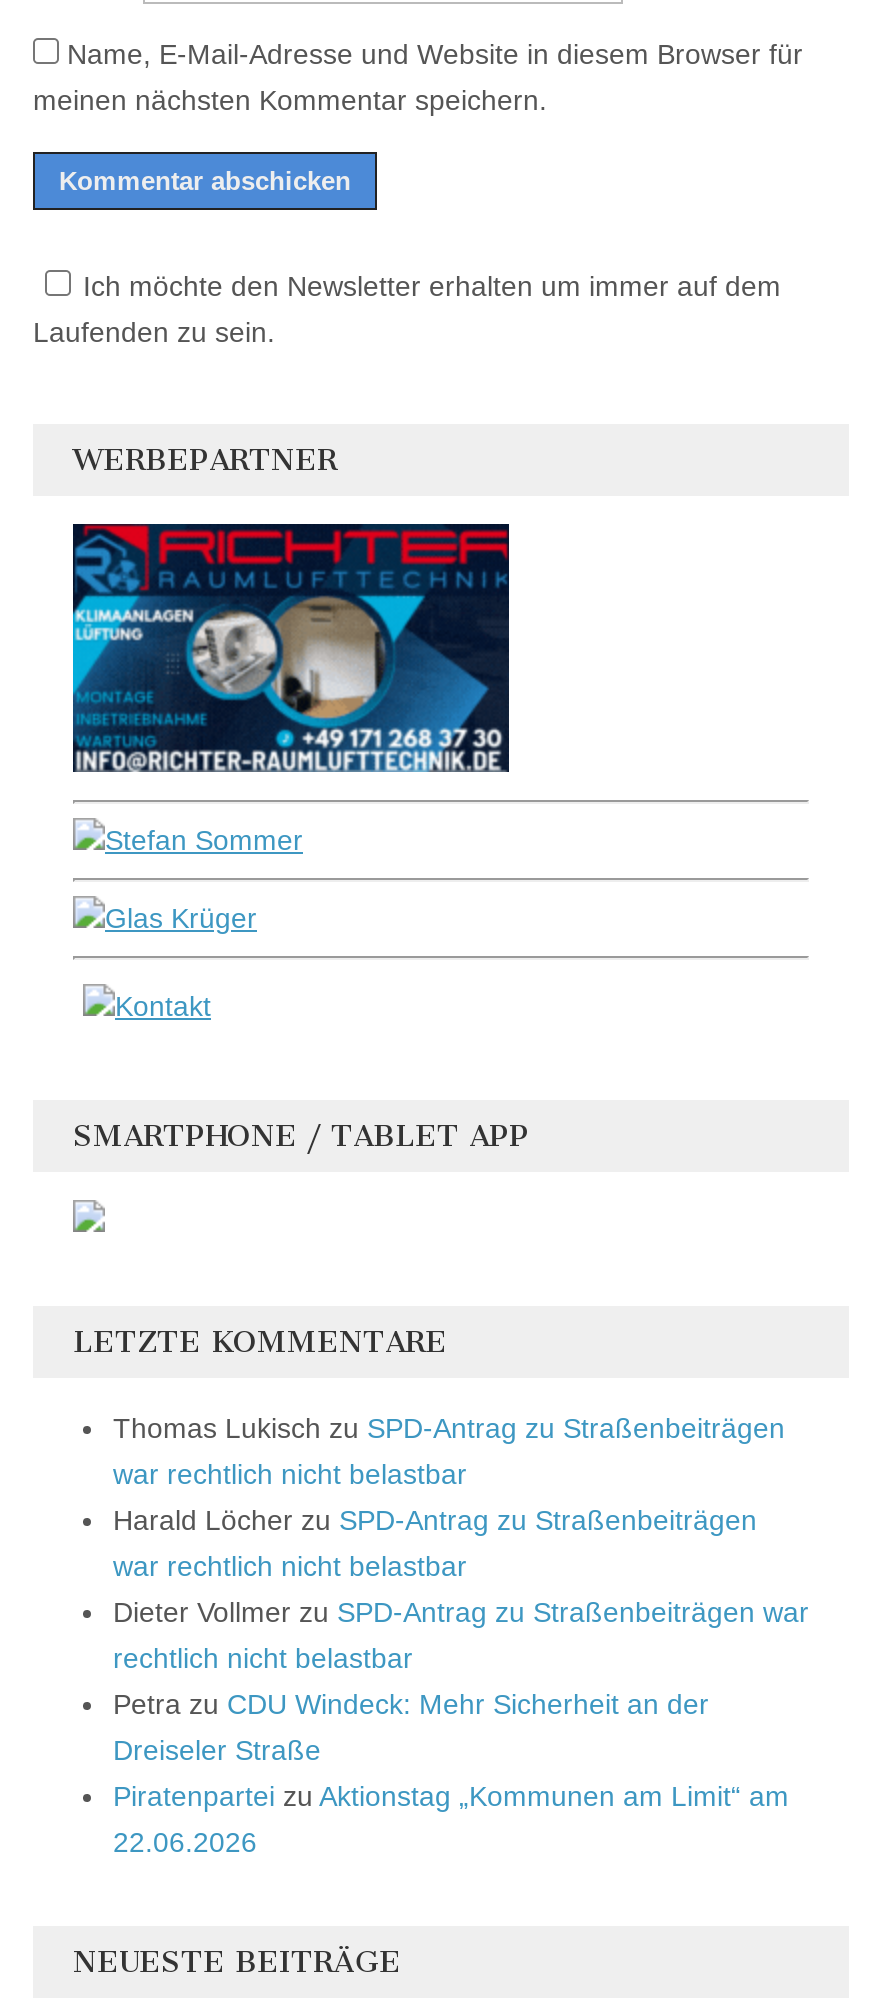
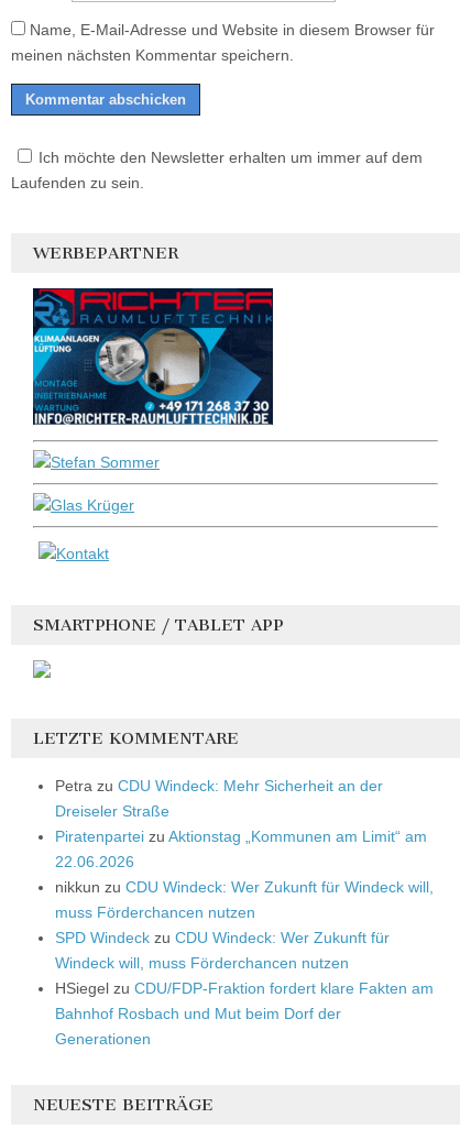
- Thomas Lukisch zu SPD-Antrag zu Straßenbeiträgen
- war rechtlich nicht belastbar
- Harald Löcher zu SPD-Antrag zu Straßenbeiträgen
- war rechtlich nicht belastbar
- Dieter Vollmer zu SPD-Antrag zu Straßenbeiträgen war
- rechtlich nicht belastbar

moved up: Petra zu CDU Windeck: Mehr Sicherheit an der | Dreiseler Straße | Piratenpartei zu Aktionstag „Kommunen am Limit“ am | 22.06.2026

+ nikkun zu CDU Windeck: Wer Zukunft für Windeck will,
+ muss Förderchancen nutzen
+ SPD Windeck zu CDU Windeck: Wer Zukunft für
+ Windeck will, muss Förderchancen nutzen
+ HSiegel zu CDU/FDP-Fraktion fordert klare Fakten am
+ Bahnhof Rosbach und Mut beim Dorf der
+ Generationen
